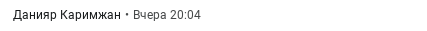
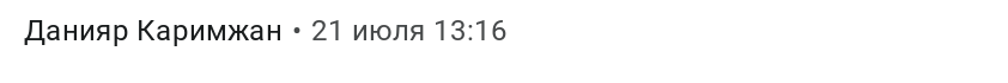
- Данияр Каримжан Вчера 20:04
+ Данияр Каримжан 21 июля 13:16
